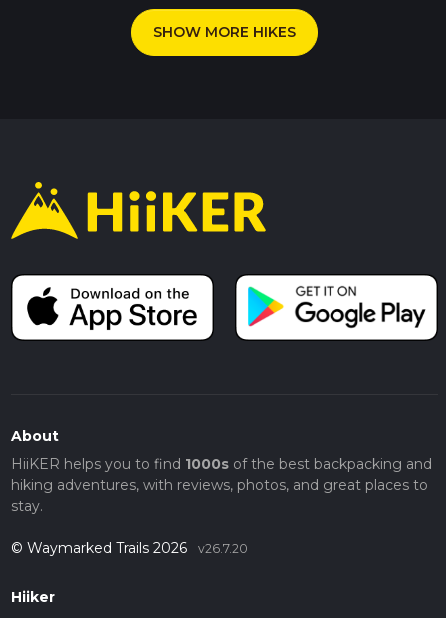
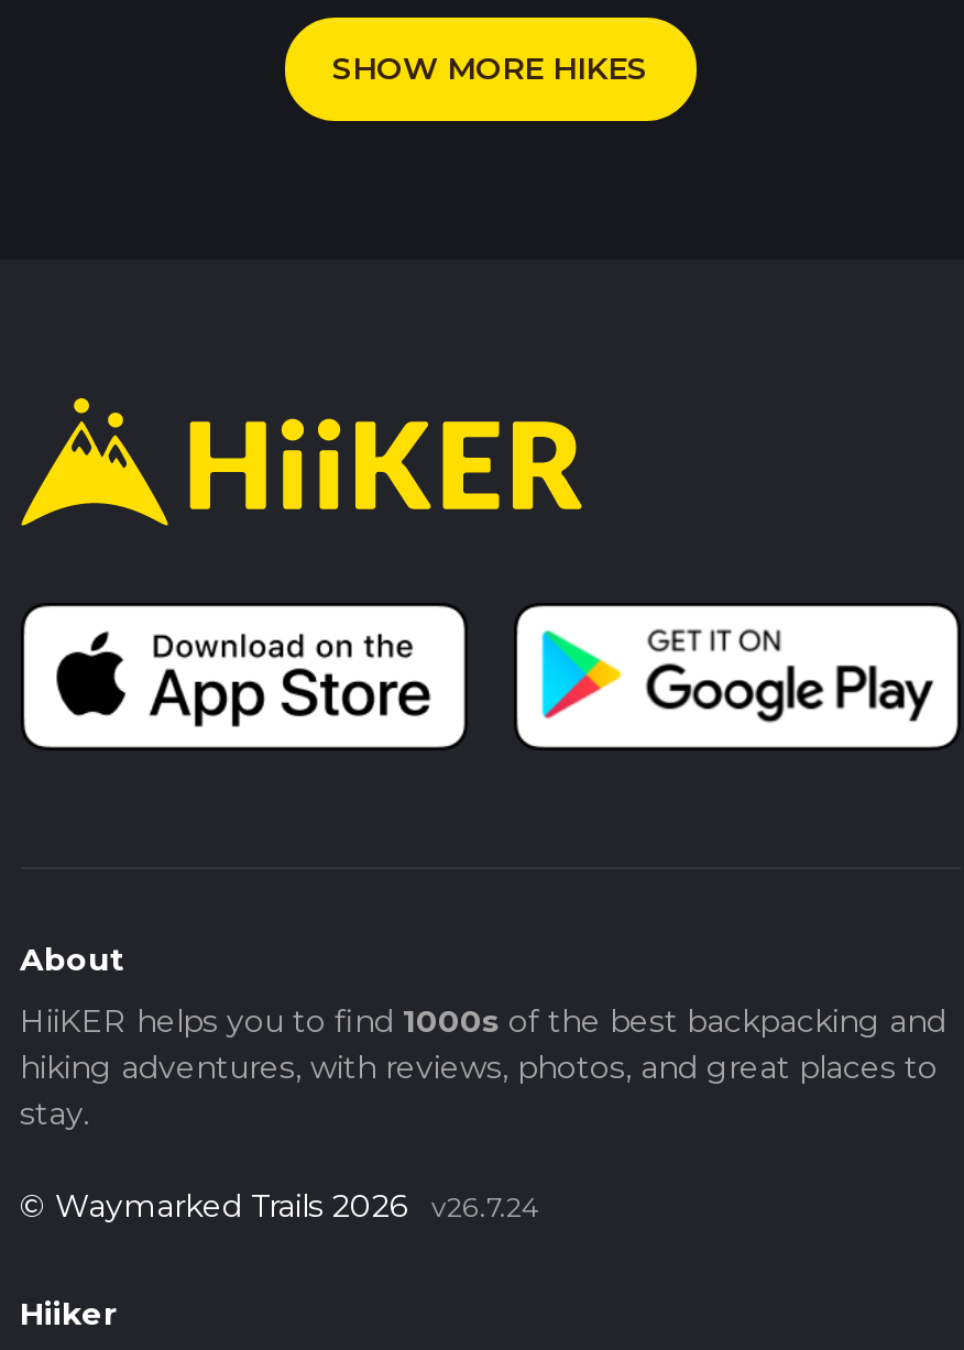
- © Waymarked Trails 2026 v26.7.20
+ © Waymarked Trails 2026 v26.7.24
